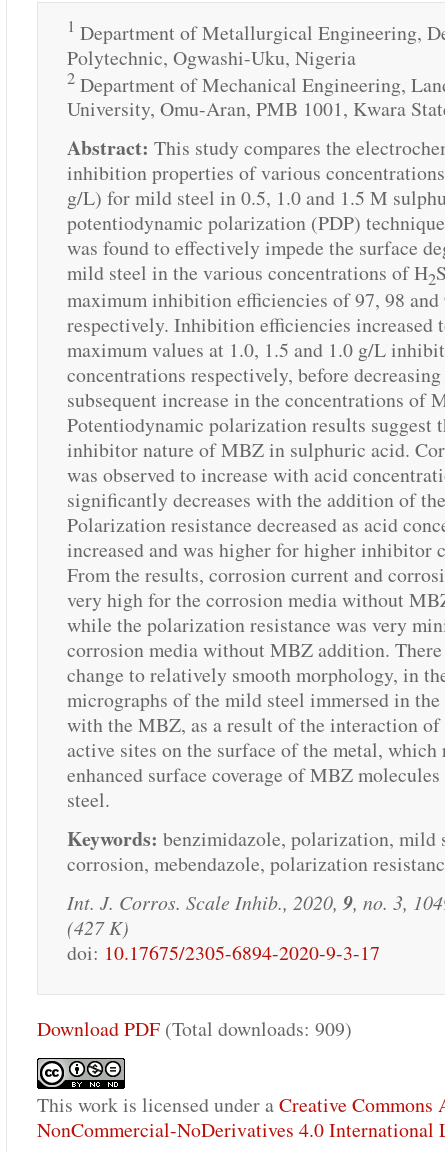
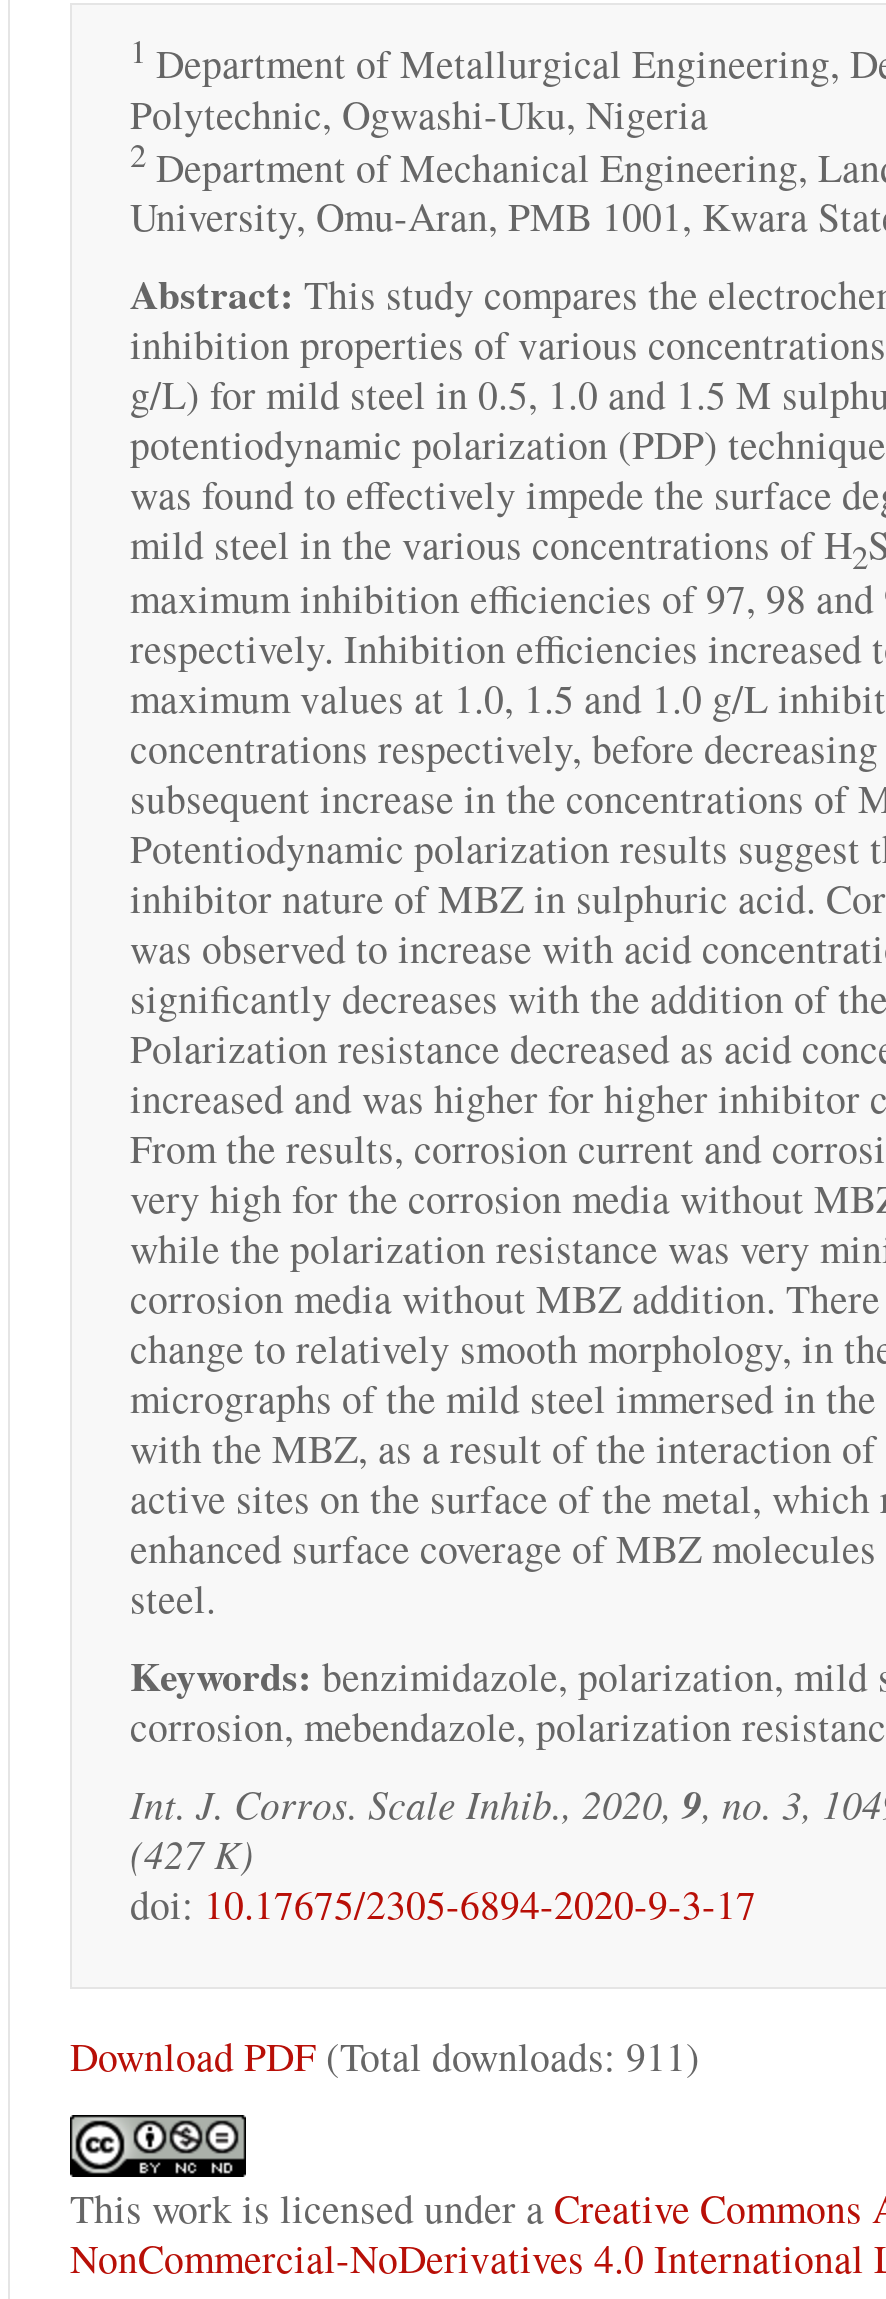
- Download PDF (Total downloads: 909)
+ Download PDF (Total downloads: 911)
